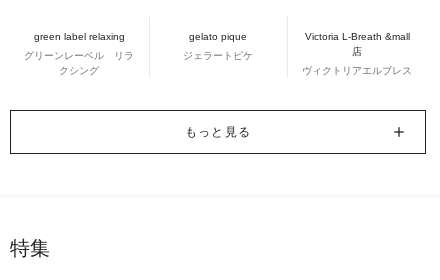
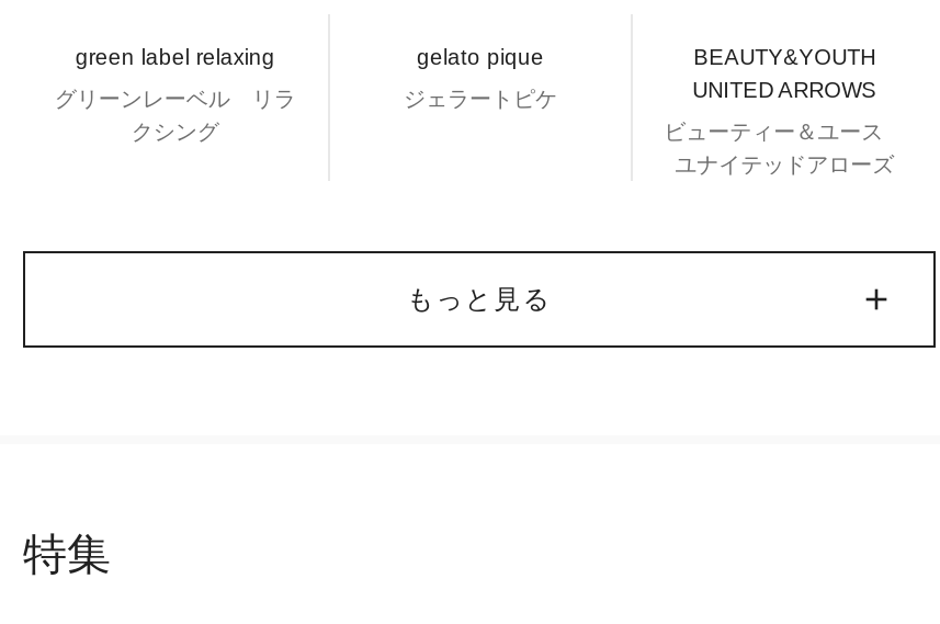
- Victoria L-Breath &mall
- 店
+ BEAUTY&YOUTH
+ UNITED ARROWS

- ヴィクトリアエルブレス
+ ビューティー＆ユース
+ ユナイテッドアローズ
